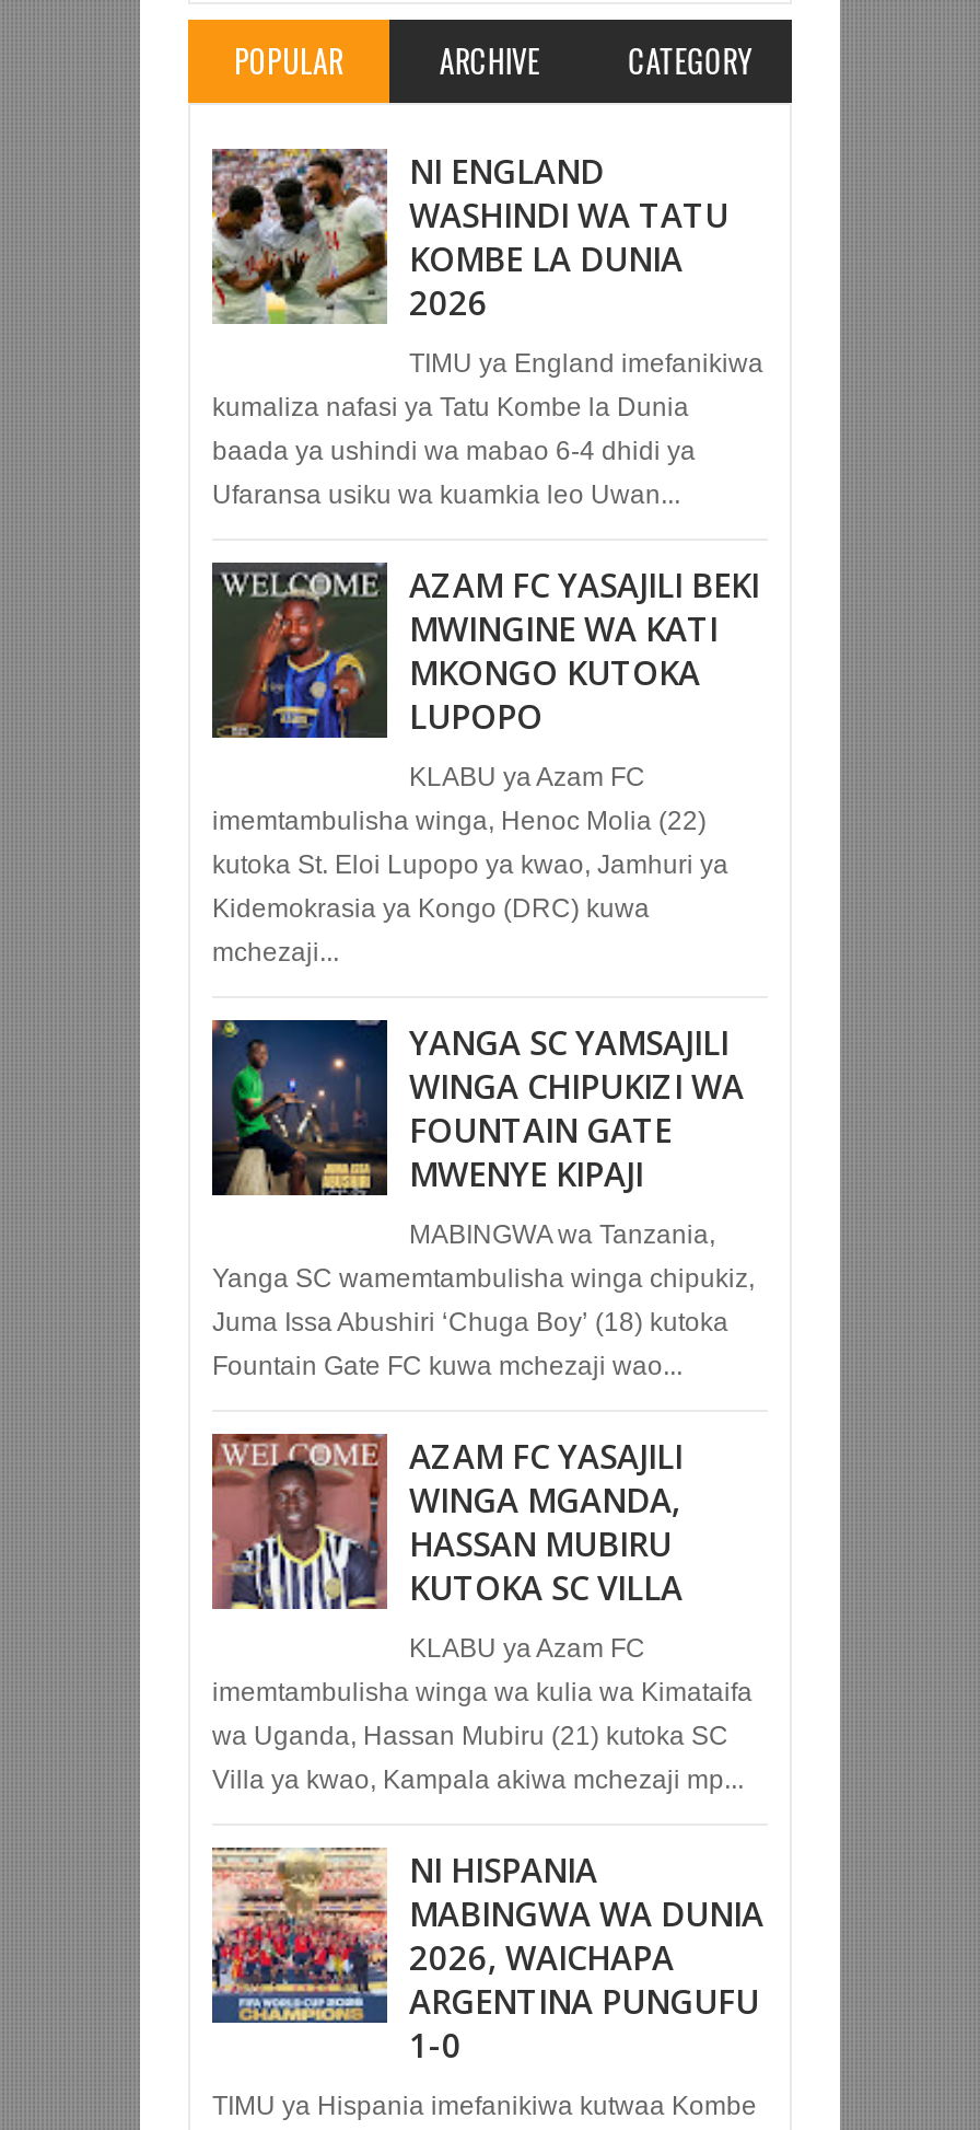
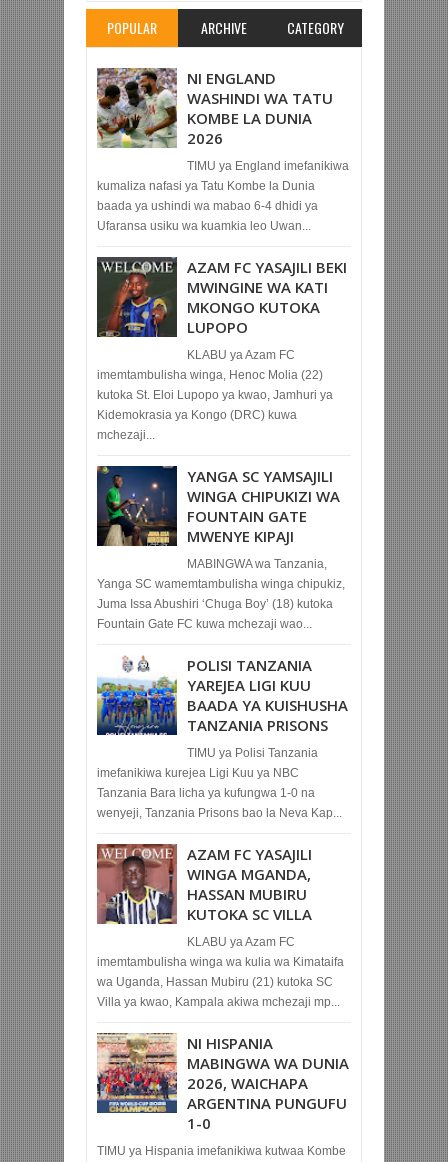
+ [image]
+ POLISI TANZANIA
+ YAREJEA LIGI KUU
+ BAADA YA KUISHUSHA
+ TANZANIA PRISONS
+ TIMU ya Polisi Tanzania
+ imefanikiwa kurejea Ligi Kuu ya NBC
+ Tanzania Bara licha ya kufungwa 1-0 na
+ wenyeji, Tanzania Prisons bao la Neva Kap...
